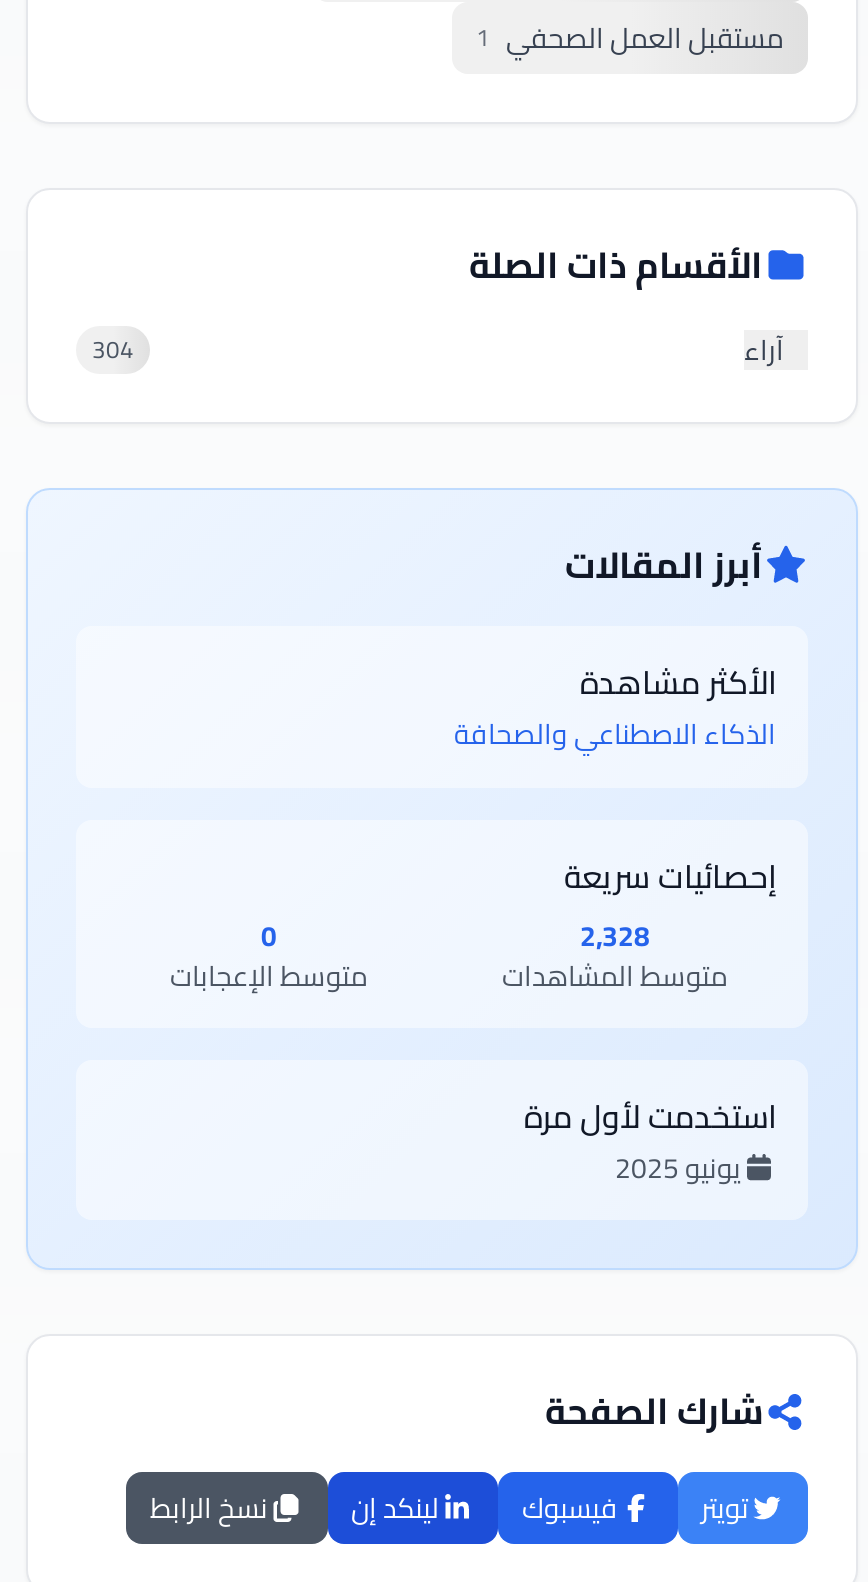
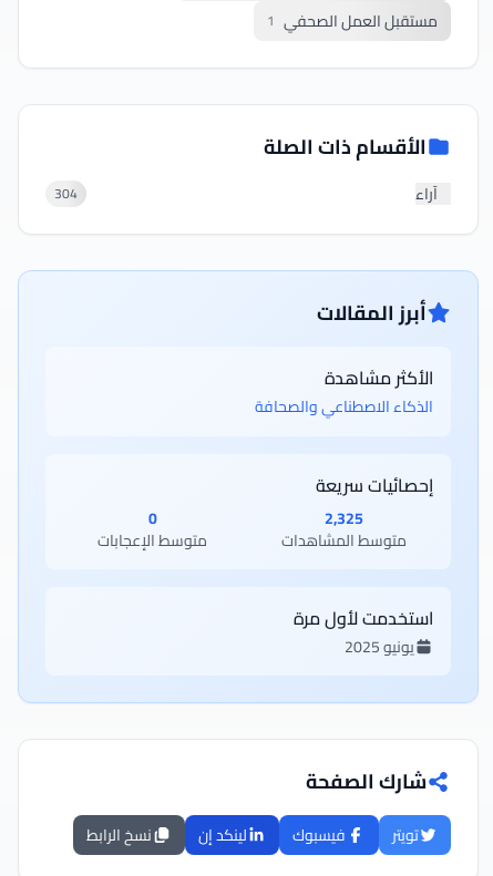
- 2,328
+ 2,325
